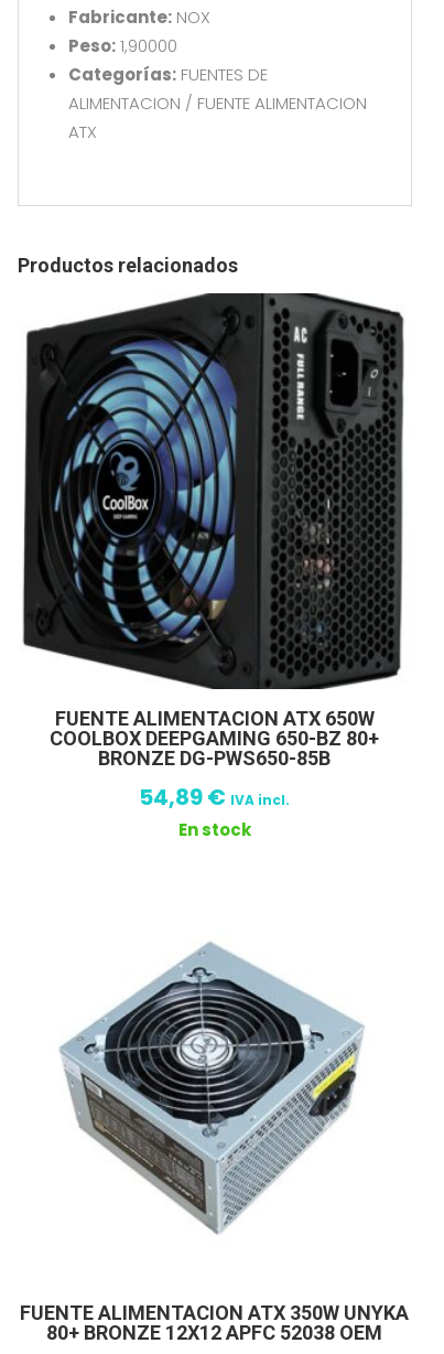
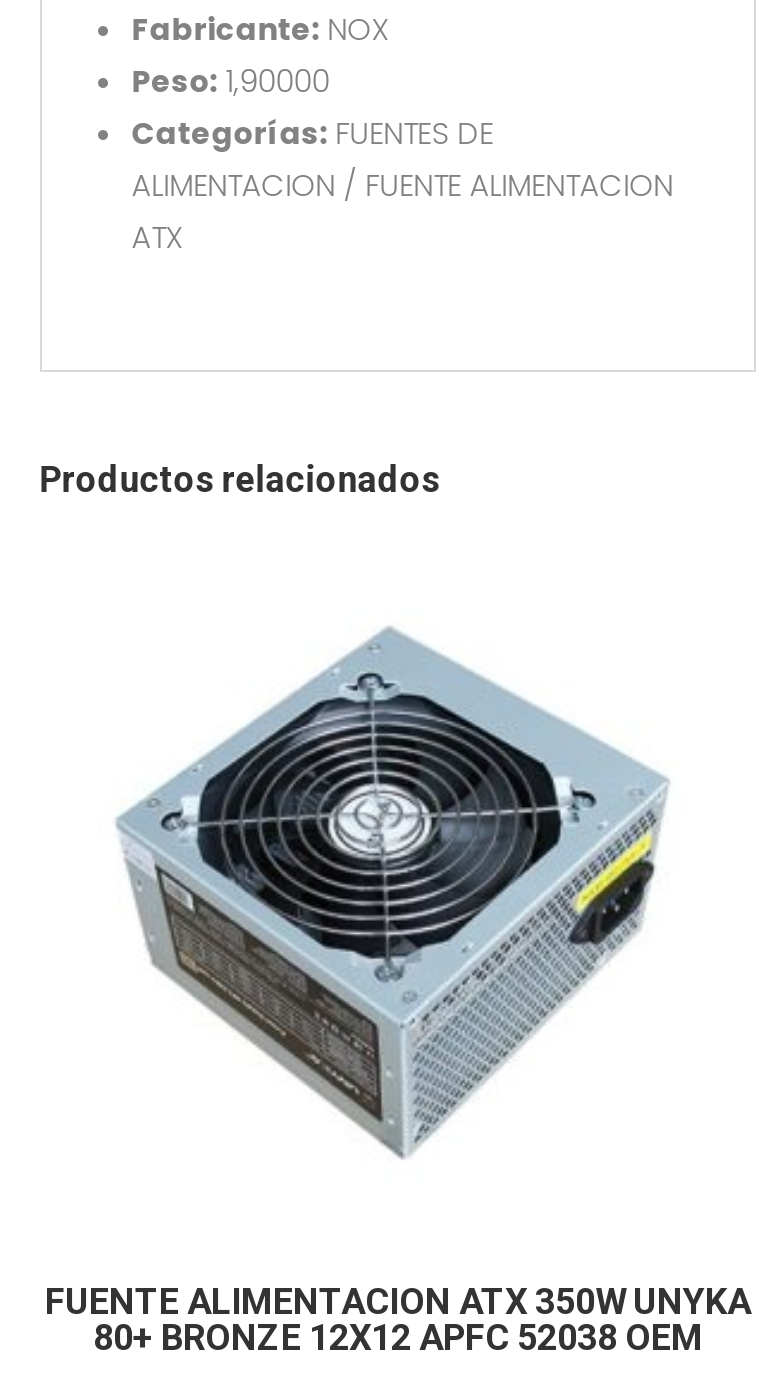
- [image]
- FUENTE ALIMENTACION ATX 650W
- COOLBOX DEEPGAMING 650-BZ 80+
- BRONZE DG-PWS650-85B
- 54,89 € IVA incl.
- En stock
